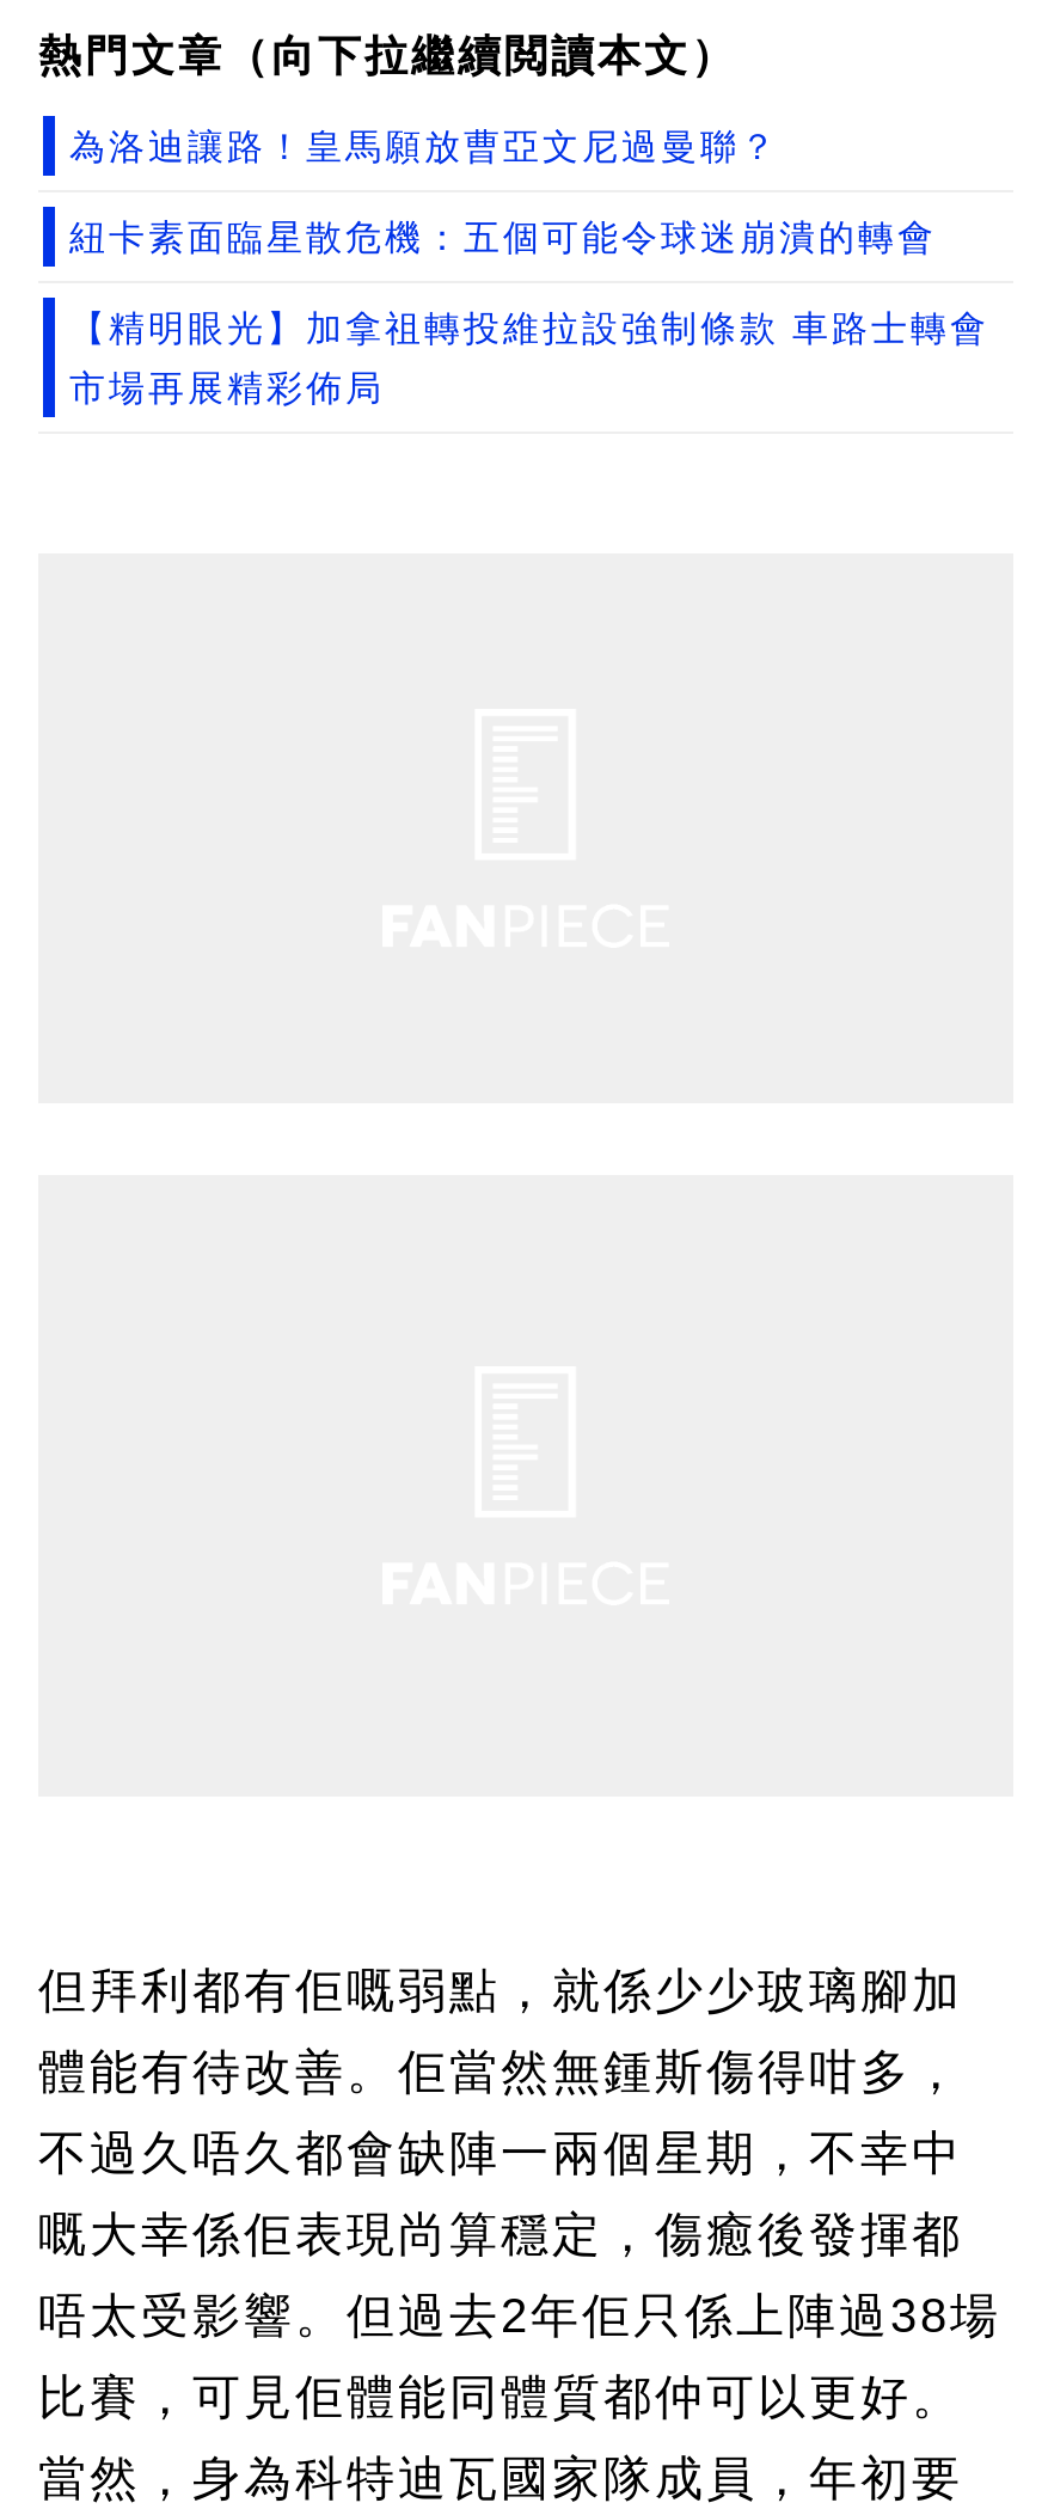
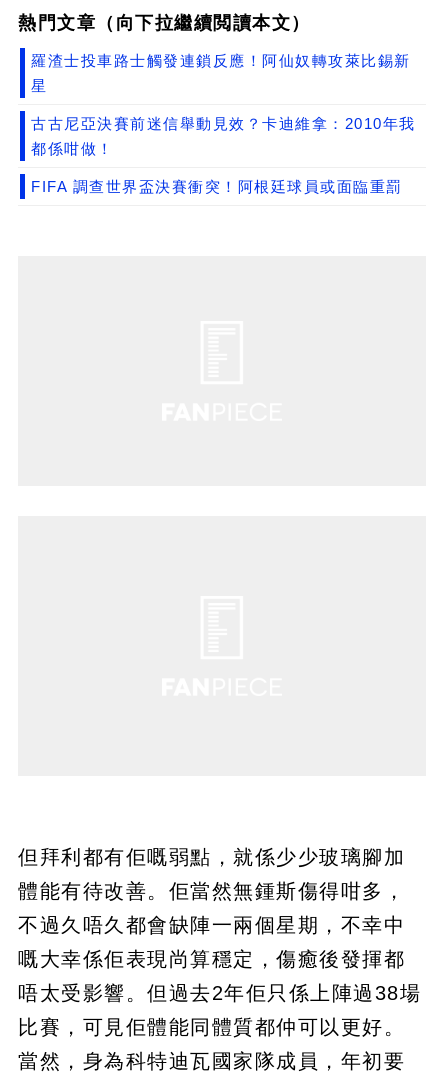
- 為洛迪讓路！皇馬願放曹亞文尼過曼聯？
- 紐卡素面臨星散危機：五個可能令球迷崩潰的轉會
- 【精明眼光】加拿祖轉投維拉設強制條款 車路士轉會
- 市場再展精彩佈局
+ 羅渣士投車路士觸發連鎖反應！阿仙奴轉攻萊比錫新
+ 星
+ 古古尼亞決賽前迷信舉動見效？卡迪維拿：2010年我
+ 都係咁做！
+ FIFA 調查世界盃決賽衝突！阿根廷球員或面臨重罰
